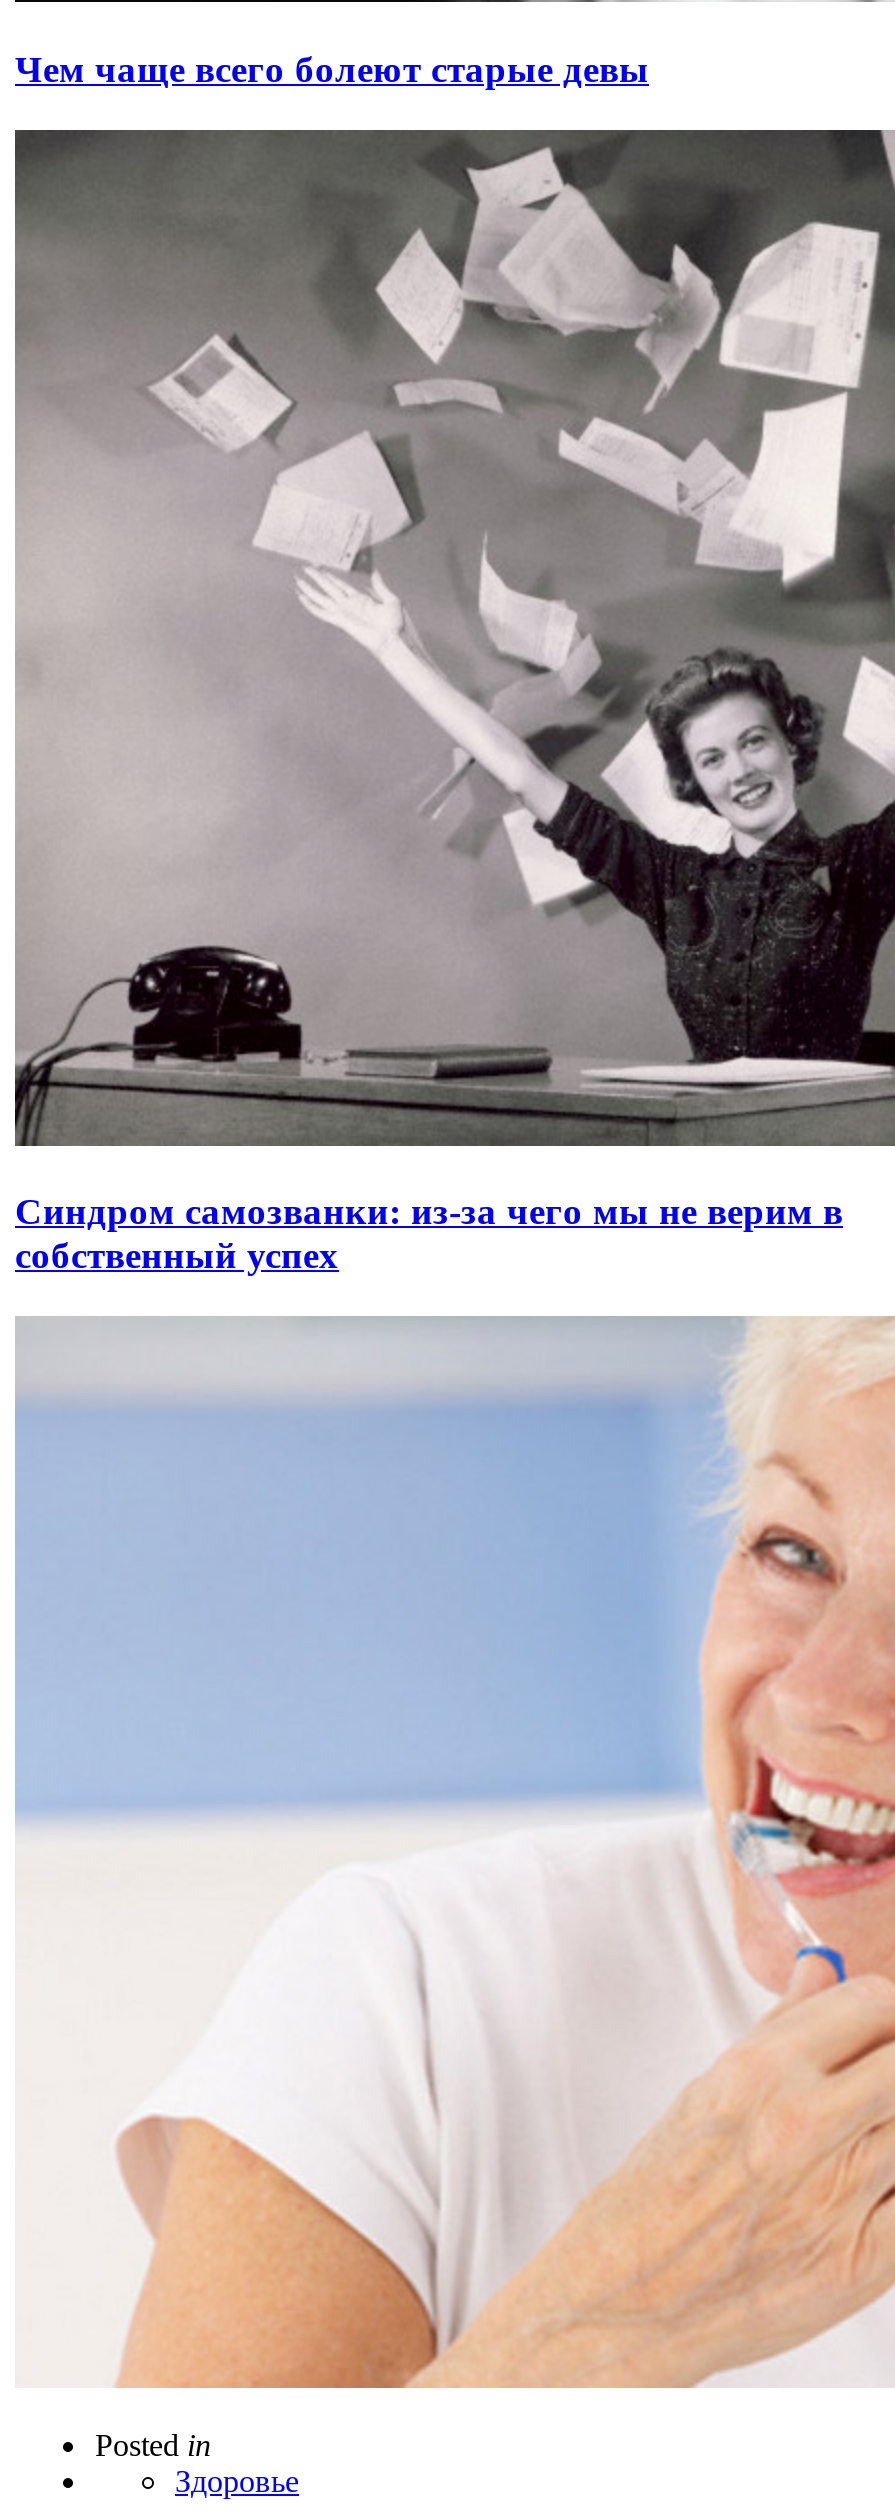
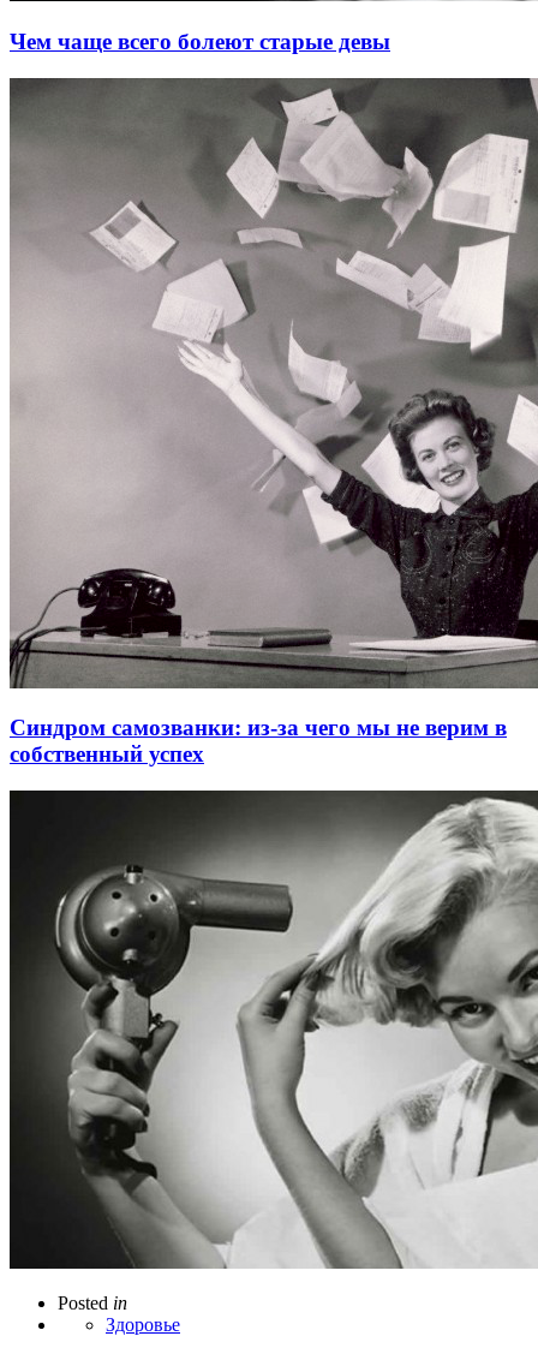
- [image]
+ [image]
